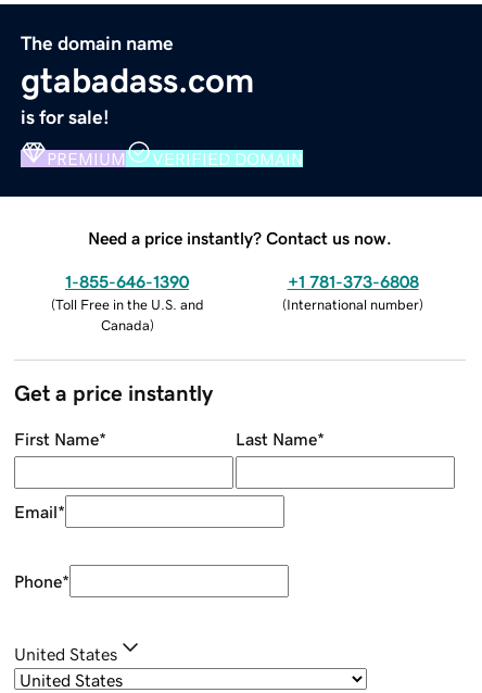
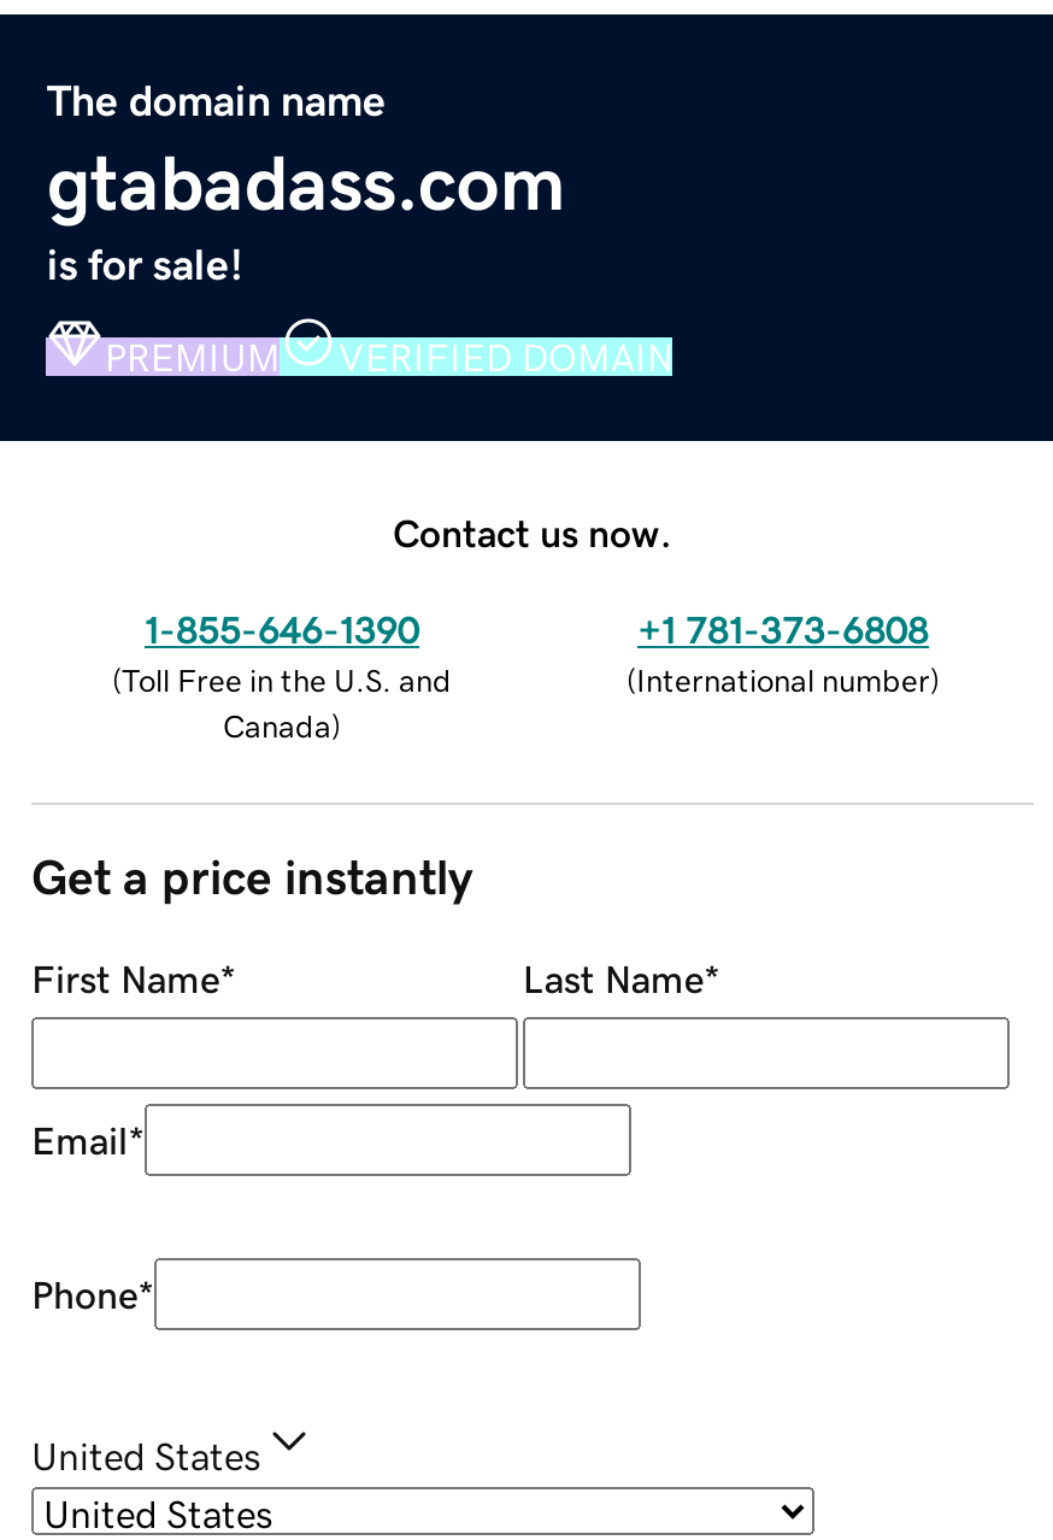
- Need a price instantly? Contact us now.
+ Contact us now.
